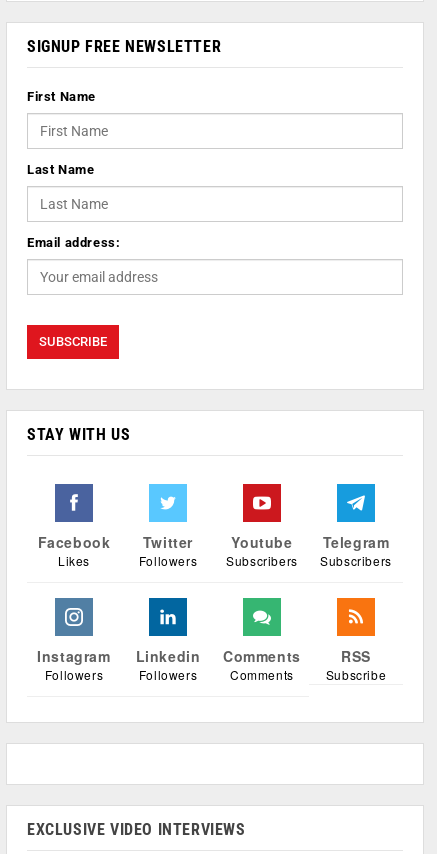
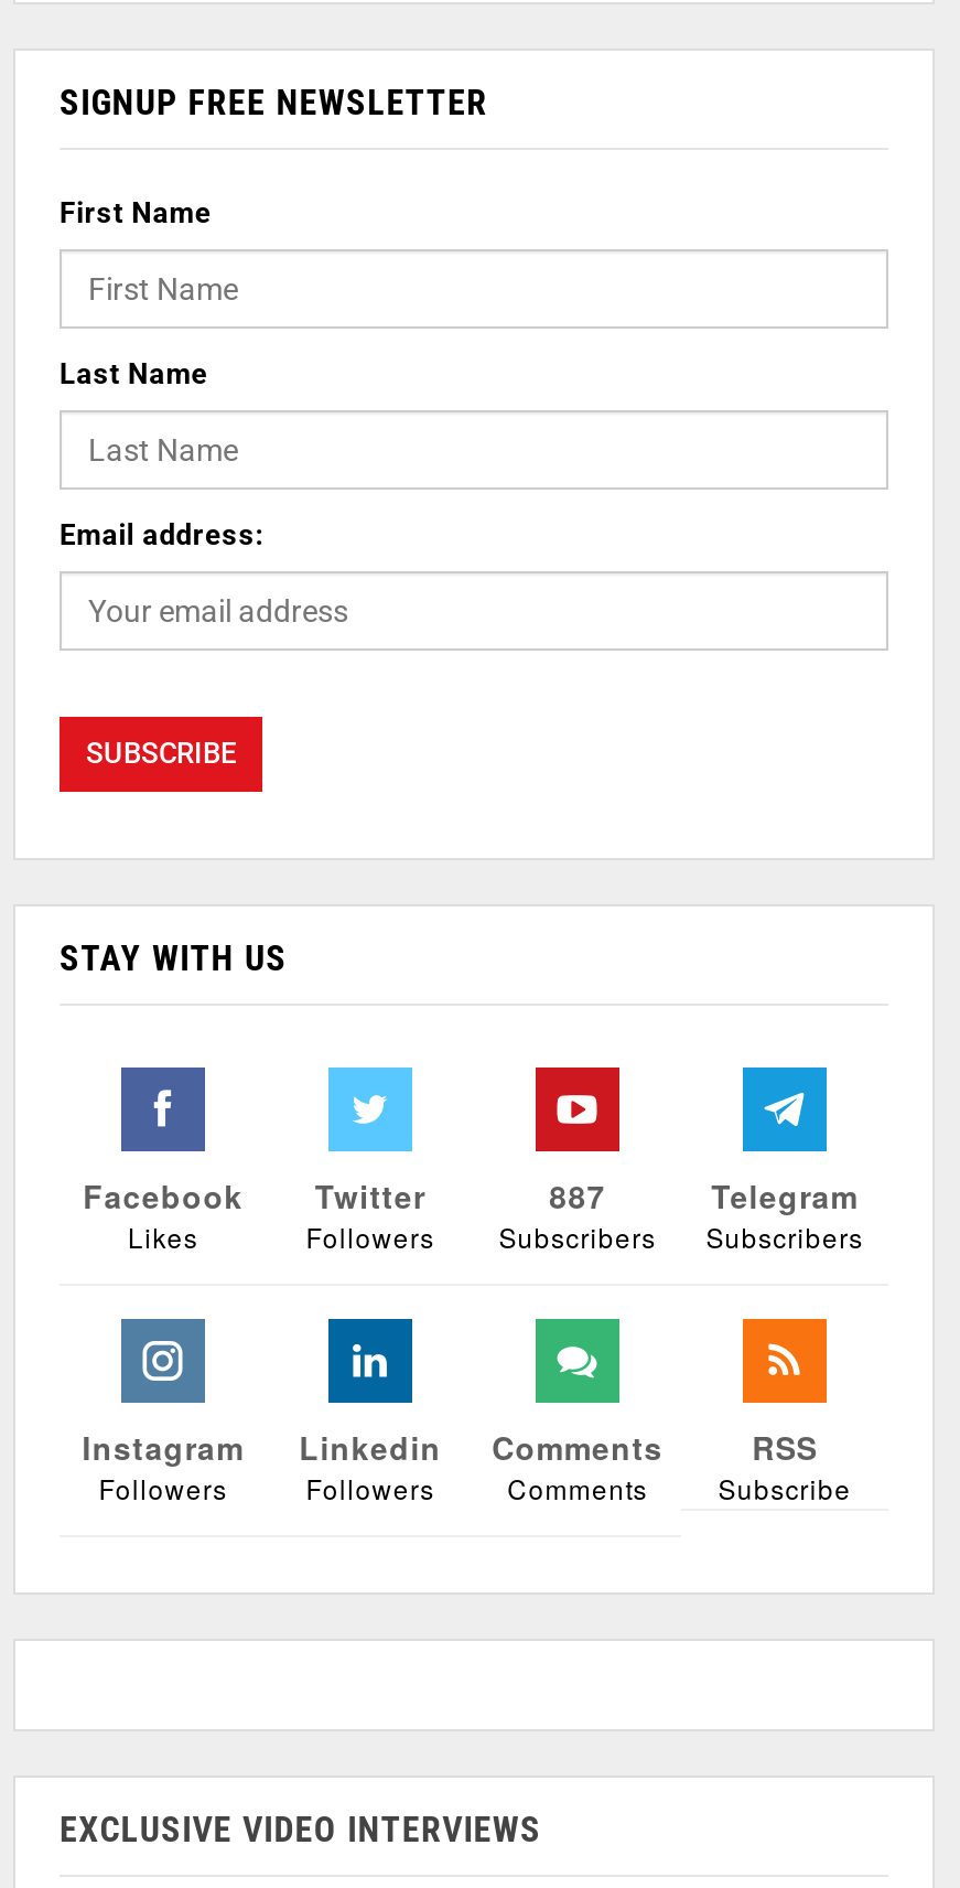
- Youtube
+ 887
